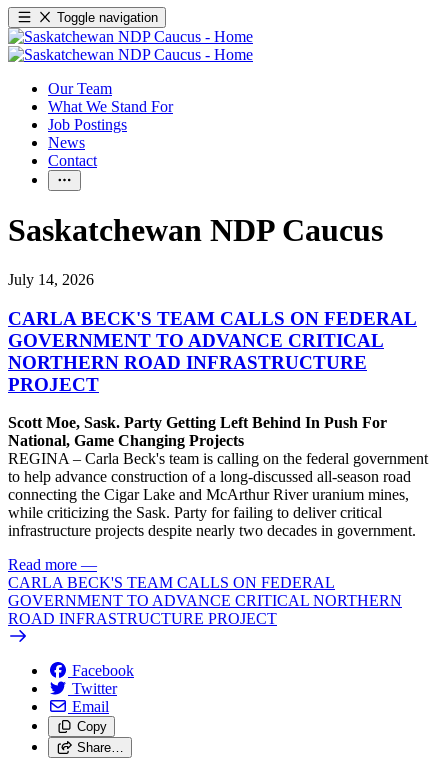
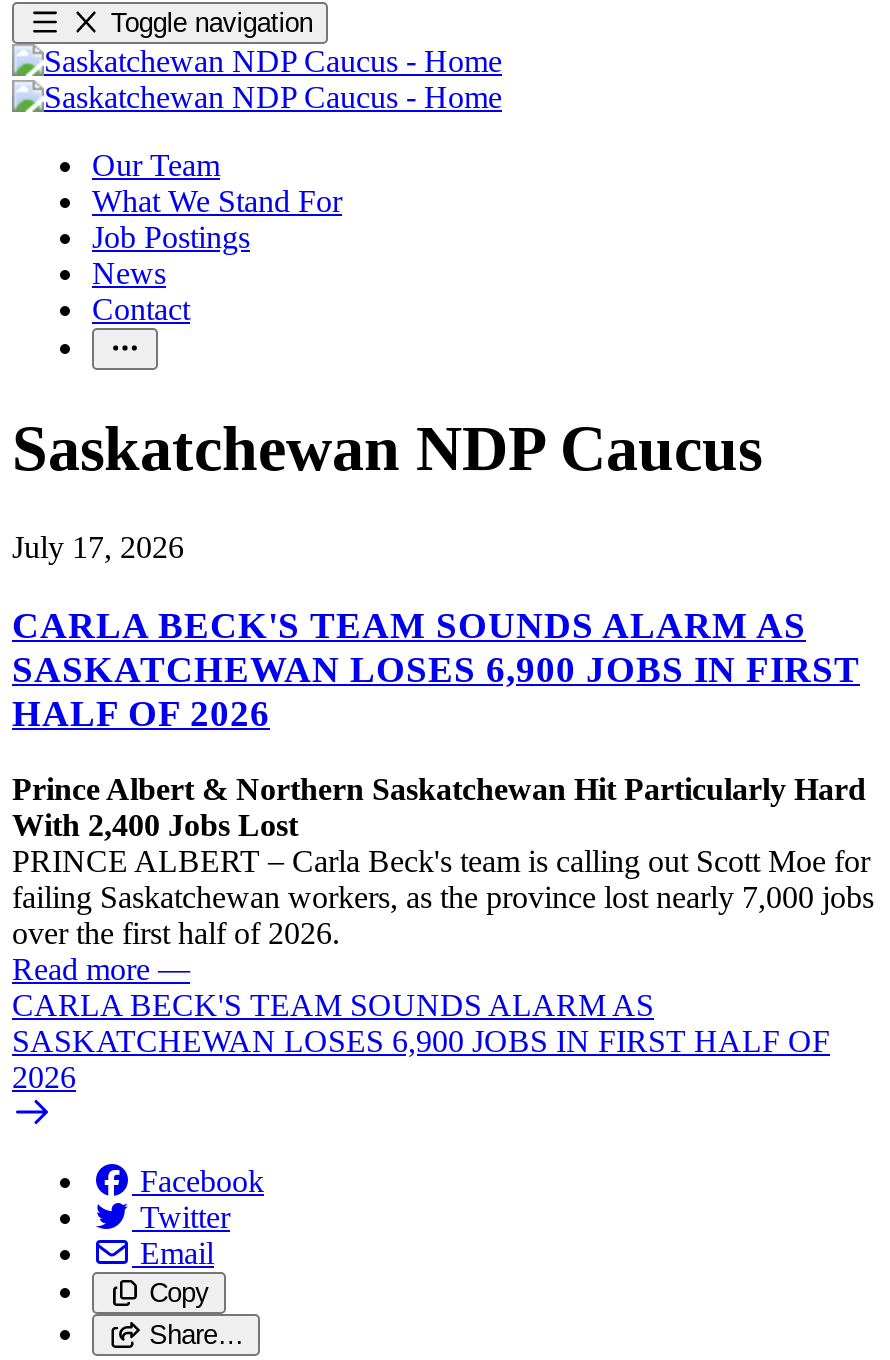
- July 14, 2026
+ July 17, 2026

- CARLA BECK'S TEAM CALLS ON FEDERAL
- GOVERNMENT TO ADVANCE CRITICAL
- NORTHERN ROAD INFRASTRUCTURE
- PROJECT
+ CARLA BECK'S TEAM SOUNDS ALARM AS
+ SASKATCHEWAN LOSES 6,900 JOBS IN FIRST
+ HALF OF 2026

- Scott Moe, Sask. Party Getting Left Behind In Push For
- National, Game Changing Projects
- REGINA – Carla Beck's team is calling on the federal government
- to help advance construction of a long-discussed all-season road
- connecting the Cigar Lake and McArthur River uranium mines,
- while criticizing the Sask. Party for failing to deliver critical
- infrastructure projects despite nearly two decades in government.
+ Prince Albert & Northern Saskatchewan Hit Particularly Hard
+ With 2,400 Jobs Lost
+ PRINCE ALBERT – Carla Beck's team is calling out Scott Moe for
+ failing Saskatchewan workers, as the province lost nearly 7,000 jobs
+ over the first half of 2026.

- CARLA BECK'S TEAM CALLS ON FEDERAL
- GOVERNMENT TO ADVANCE CRITICAL NORTHERN
- ROAD INFRASTRUCTURE PROJECT
+ CARLA BECK'S TEAM SOUNDS ALARM AS
+ SASKATCHEWAN LOSES 6,900 JOBS IN FIRST HALF OF
+ 2026
